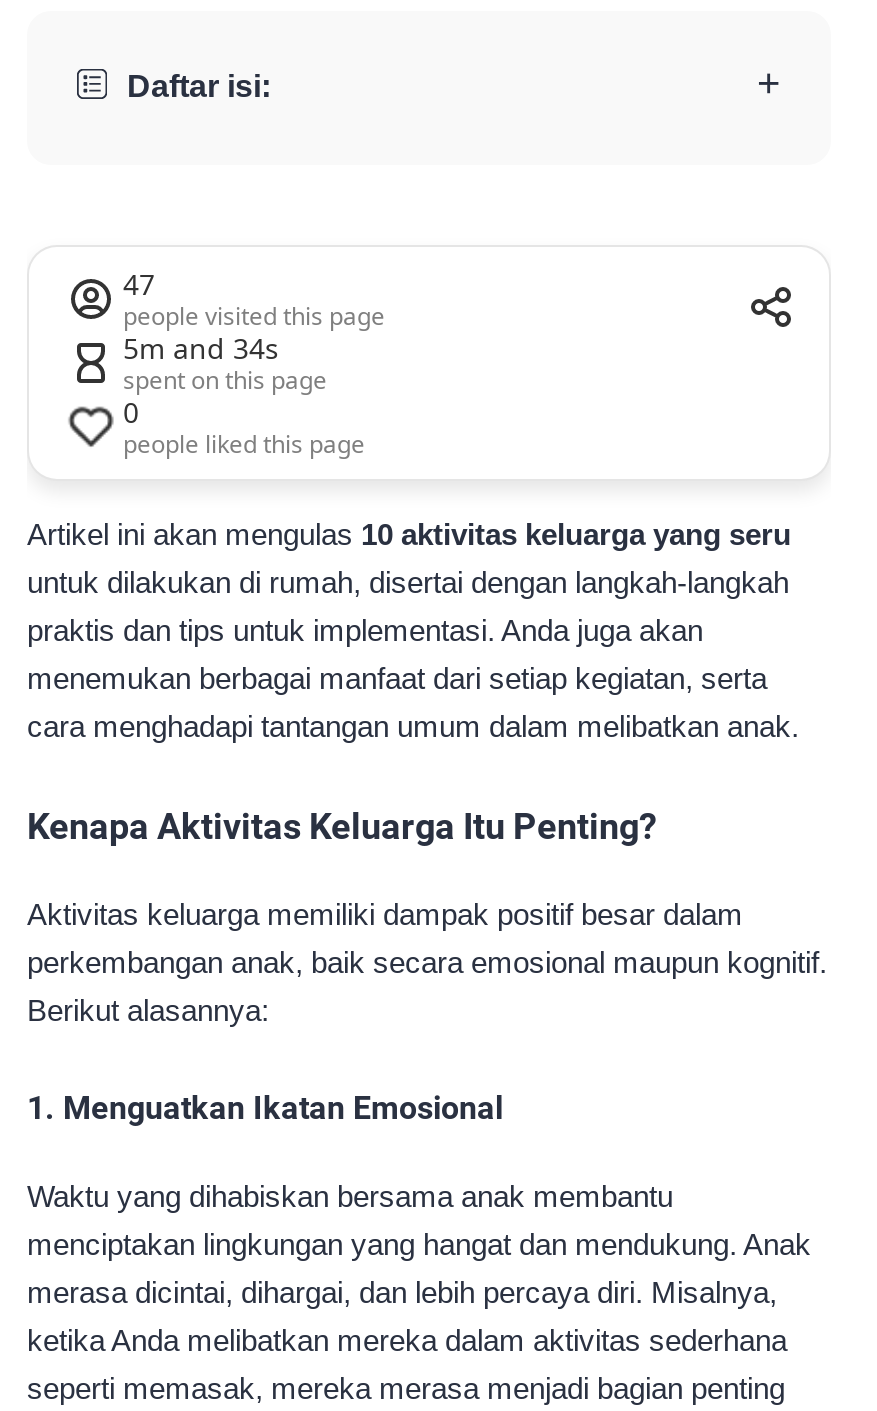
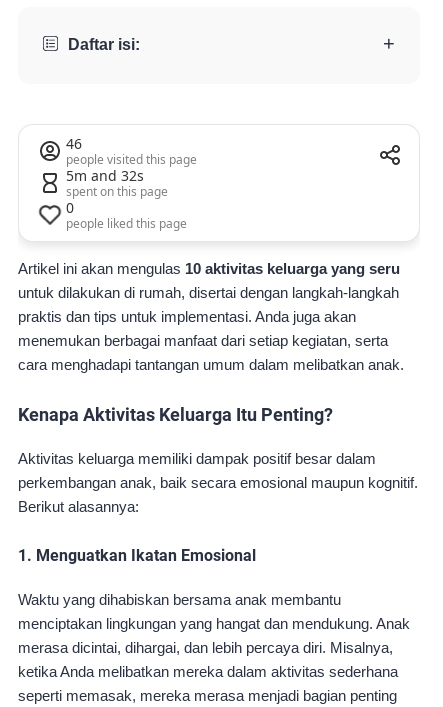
- 47
+ 46

- 5m and 34s
+ 5m and 32s
